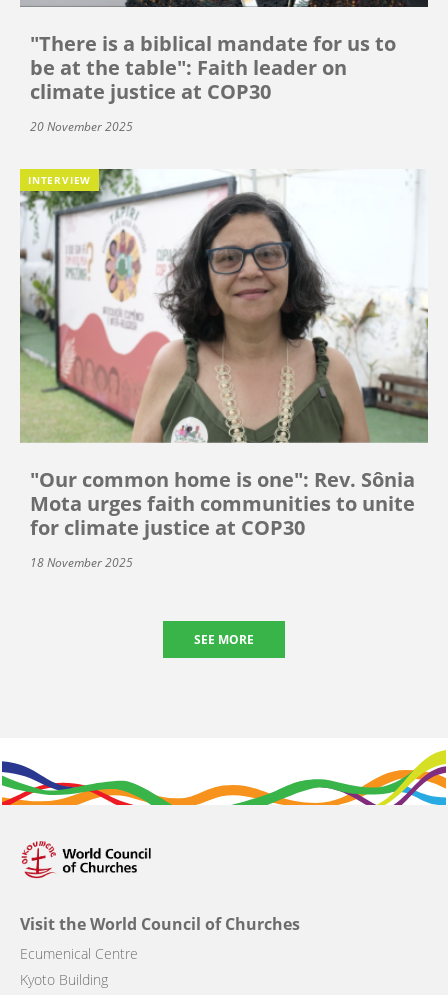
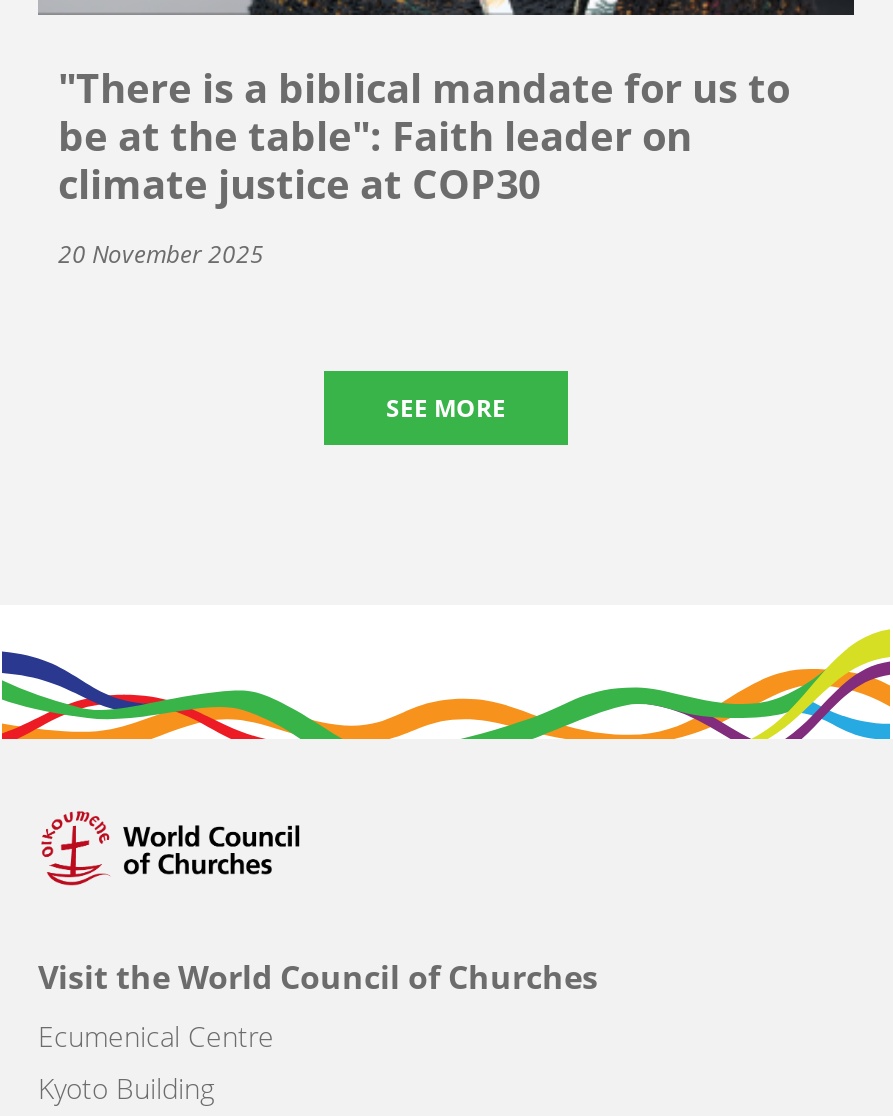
- [image]
- INTERVIEW

- "Our common home is one": Rev. Sônia
- Mota urges faith communities to unite
- for climate justice at COP30
- 18 November 2025
